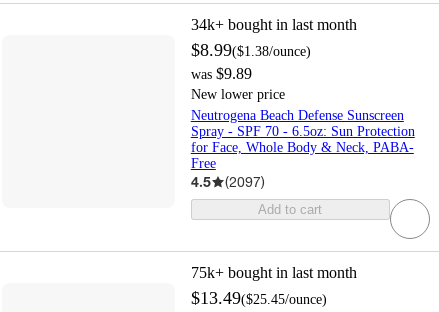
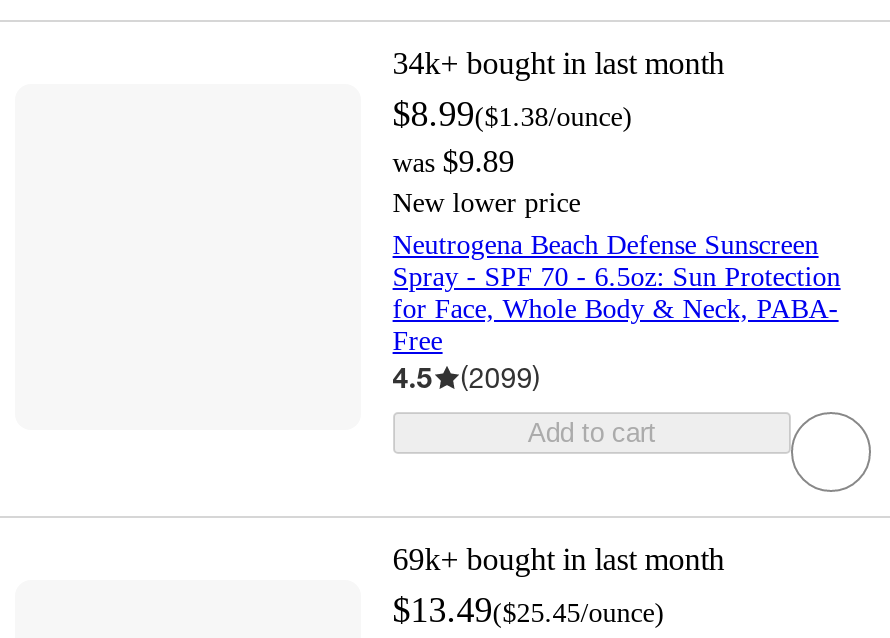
- 4.5 (2097)
+ 4.5 (2099)

- 75k+ bought in last month
+ 69k+ bought in last month
